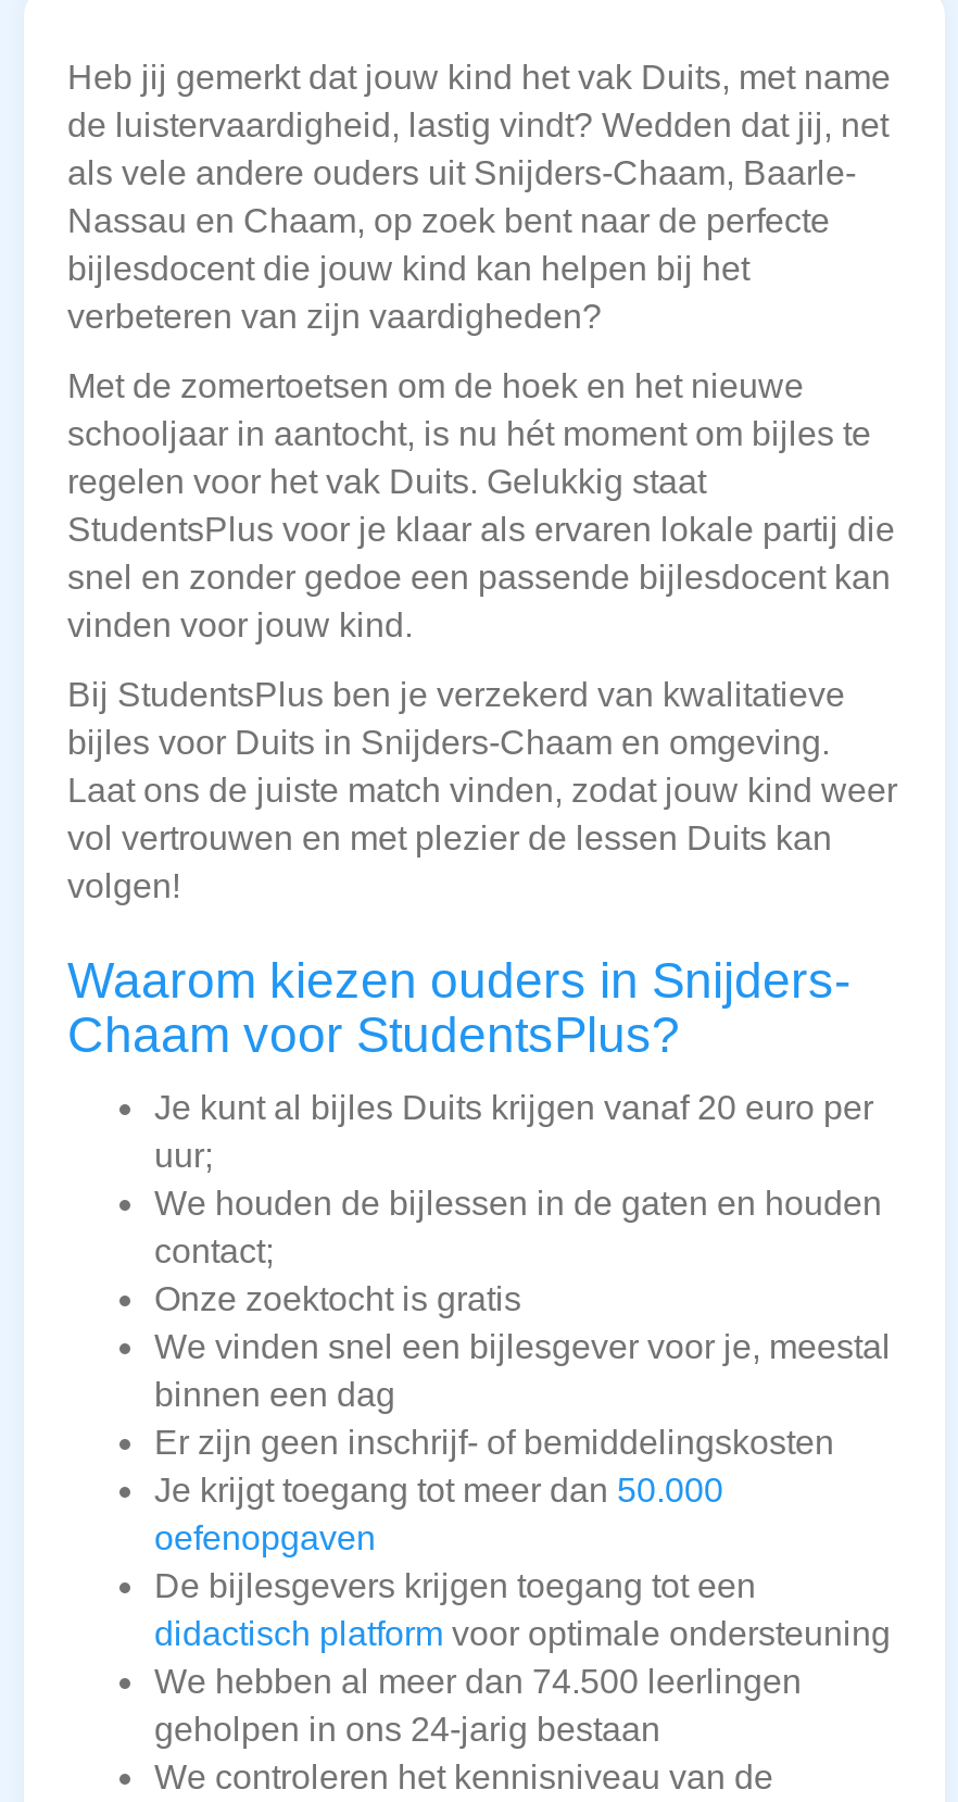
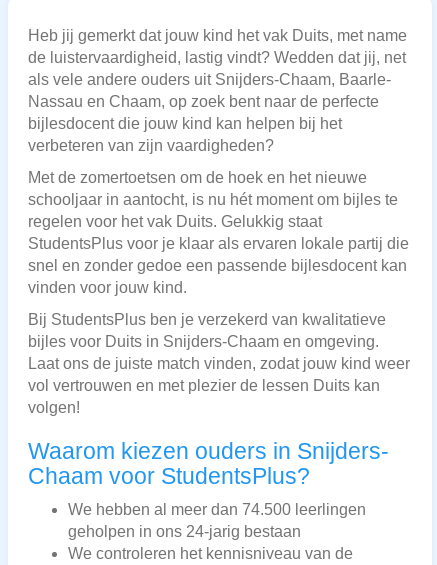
- Je kunt al bijles Duits krijgen vanaf 20 euro per
- uur;
- We houden de bijlessen in de gaten en houden
- contact;
- Onze zoektocht is gratis
- We vinden snel een bijlesgever voor je, meestal
- binnen een dag
- Er zijn geen inschrijf- of bemiddelingskosten
- Je krijgt toegang tot meer dan 50.000
- oefenopgaven
- De bijlesgevers krijgen toegang tot een
- didactisch platform voor optimale ondersteuning
